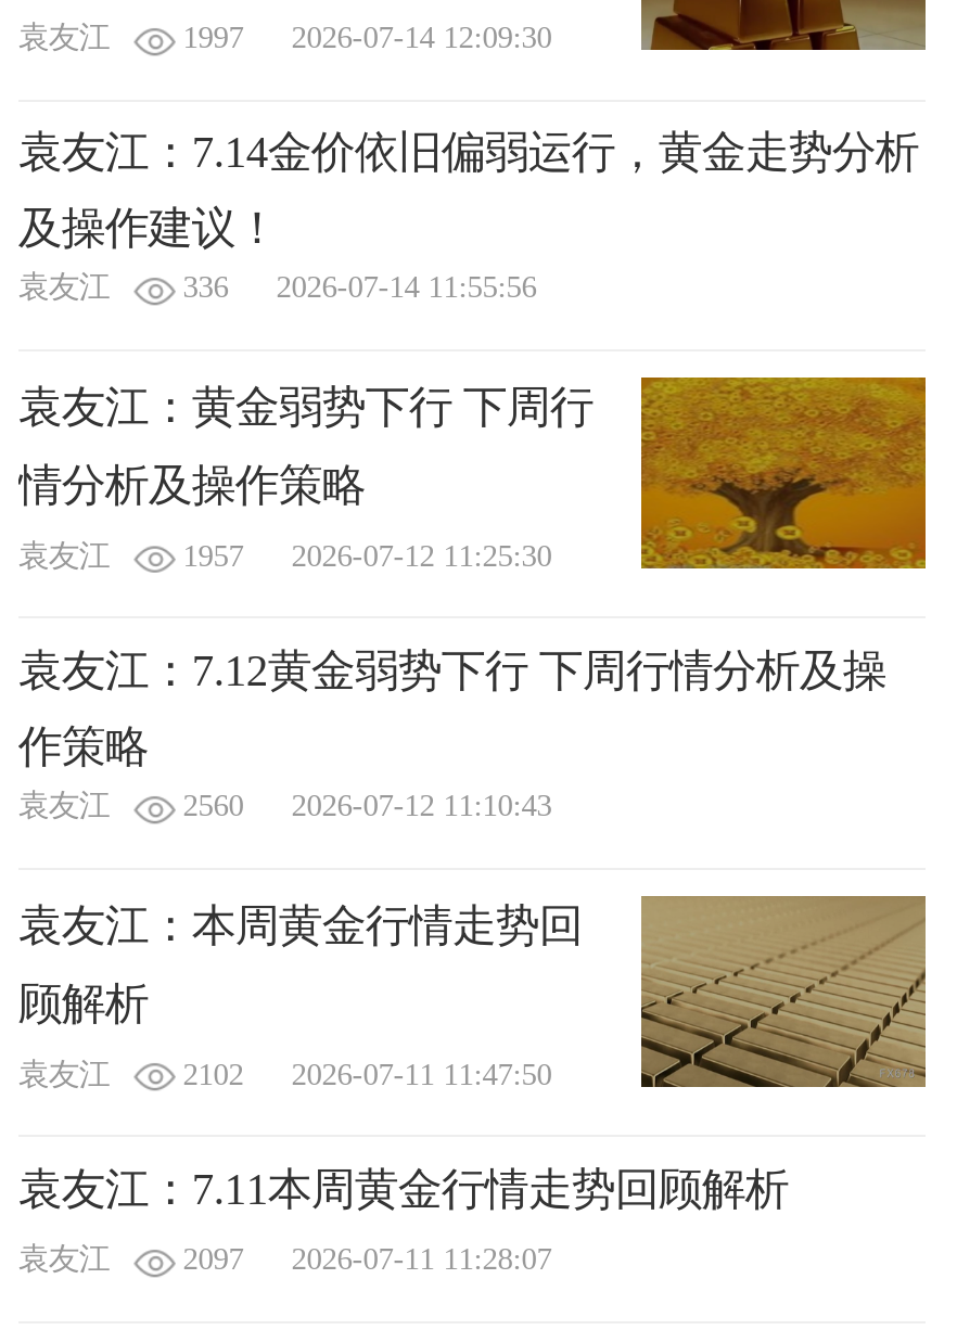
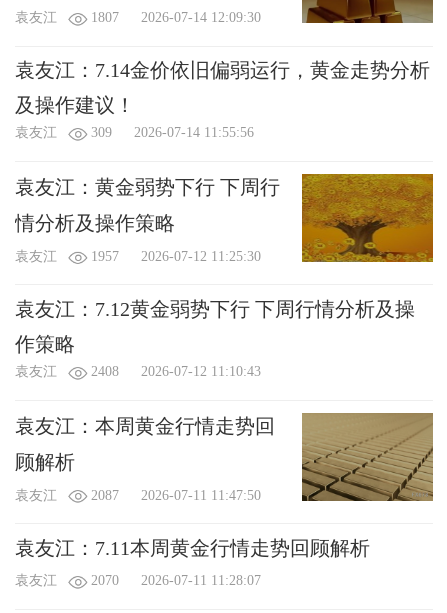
- 1997 2026-07-14 12:09:30
+ 1807 2026-07-14 12:09:30

- 336 2026-07-14 11:55:56
+ 309 2026-07-14 11:55:56

- 2560 2026-07-12 11:10:43
+ 2408 2026-07-12 11:10:43

- 2102 2026-07-11 11:47:50
+ 2087 2026-07-11 11:47:50

- 2097 2026-07-11 11:28:07
+ 2070 2026-07-11 11:28:07
